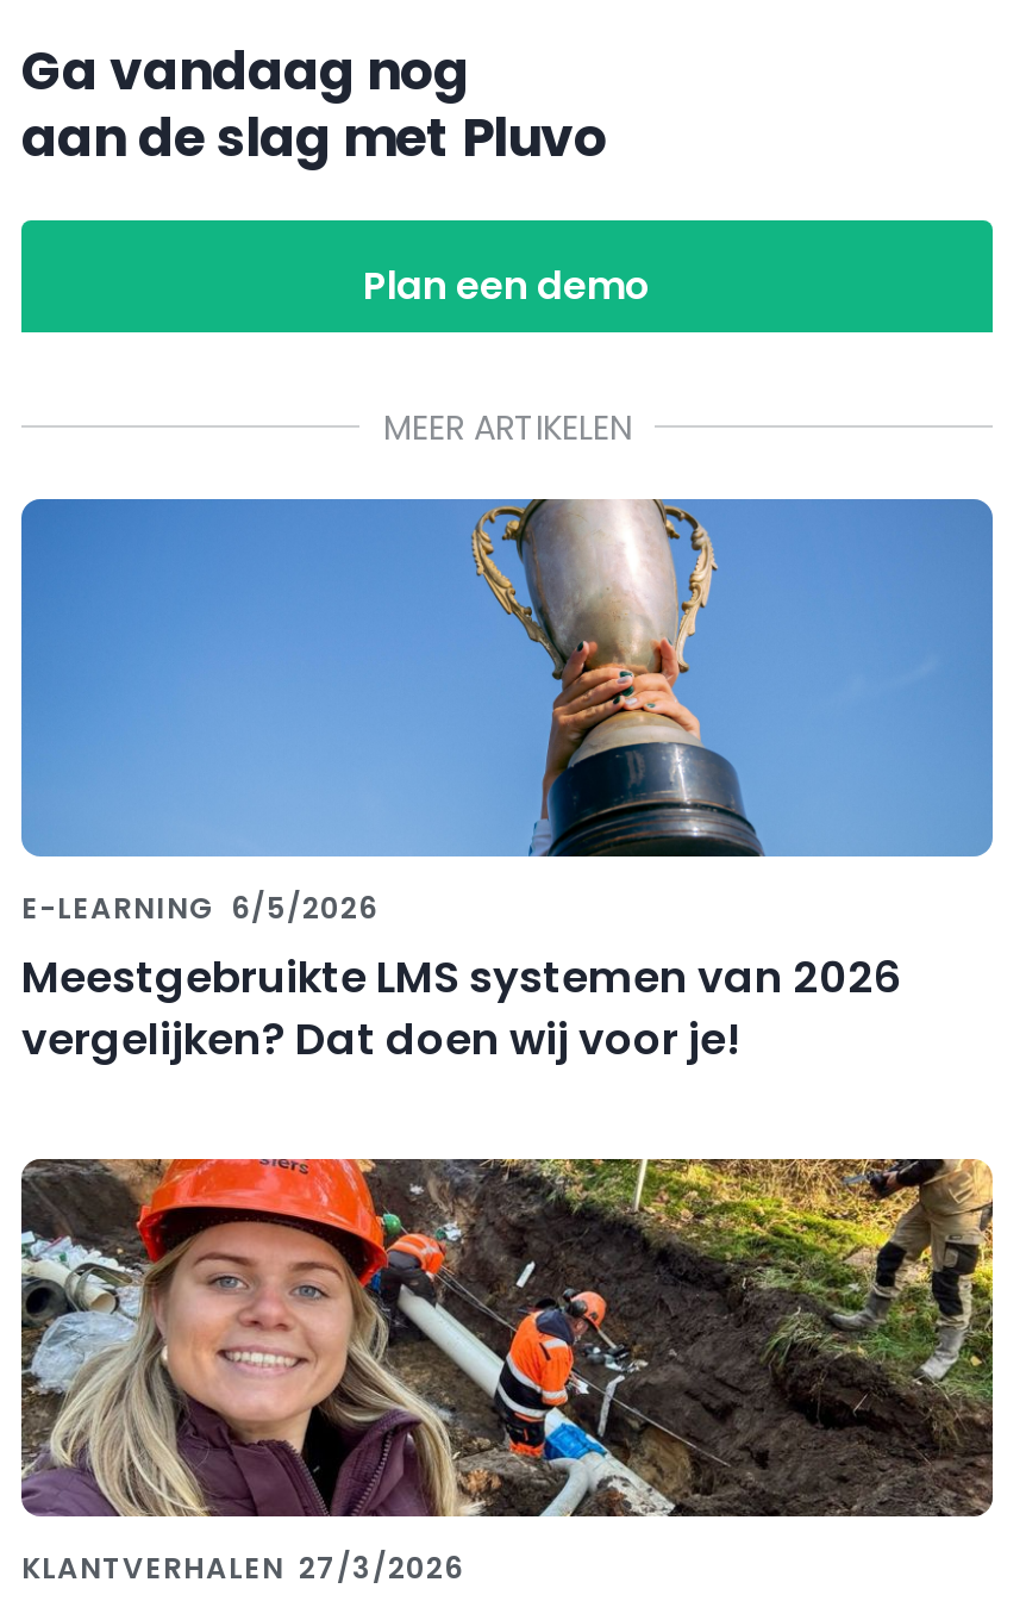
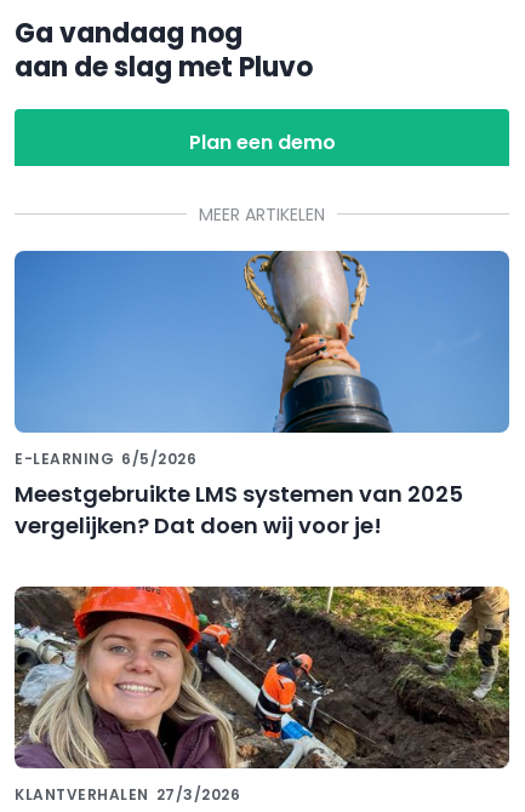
- Meestgebruikte LMS systemen van 2026
+ Meestgebruikte LMS systemen van 2025
